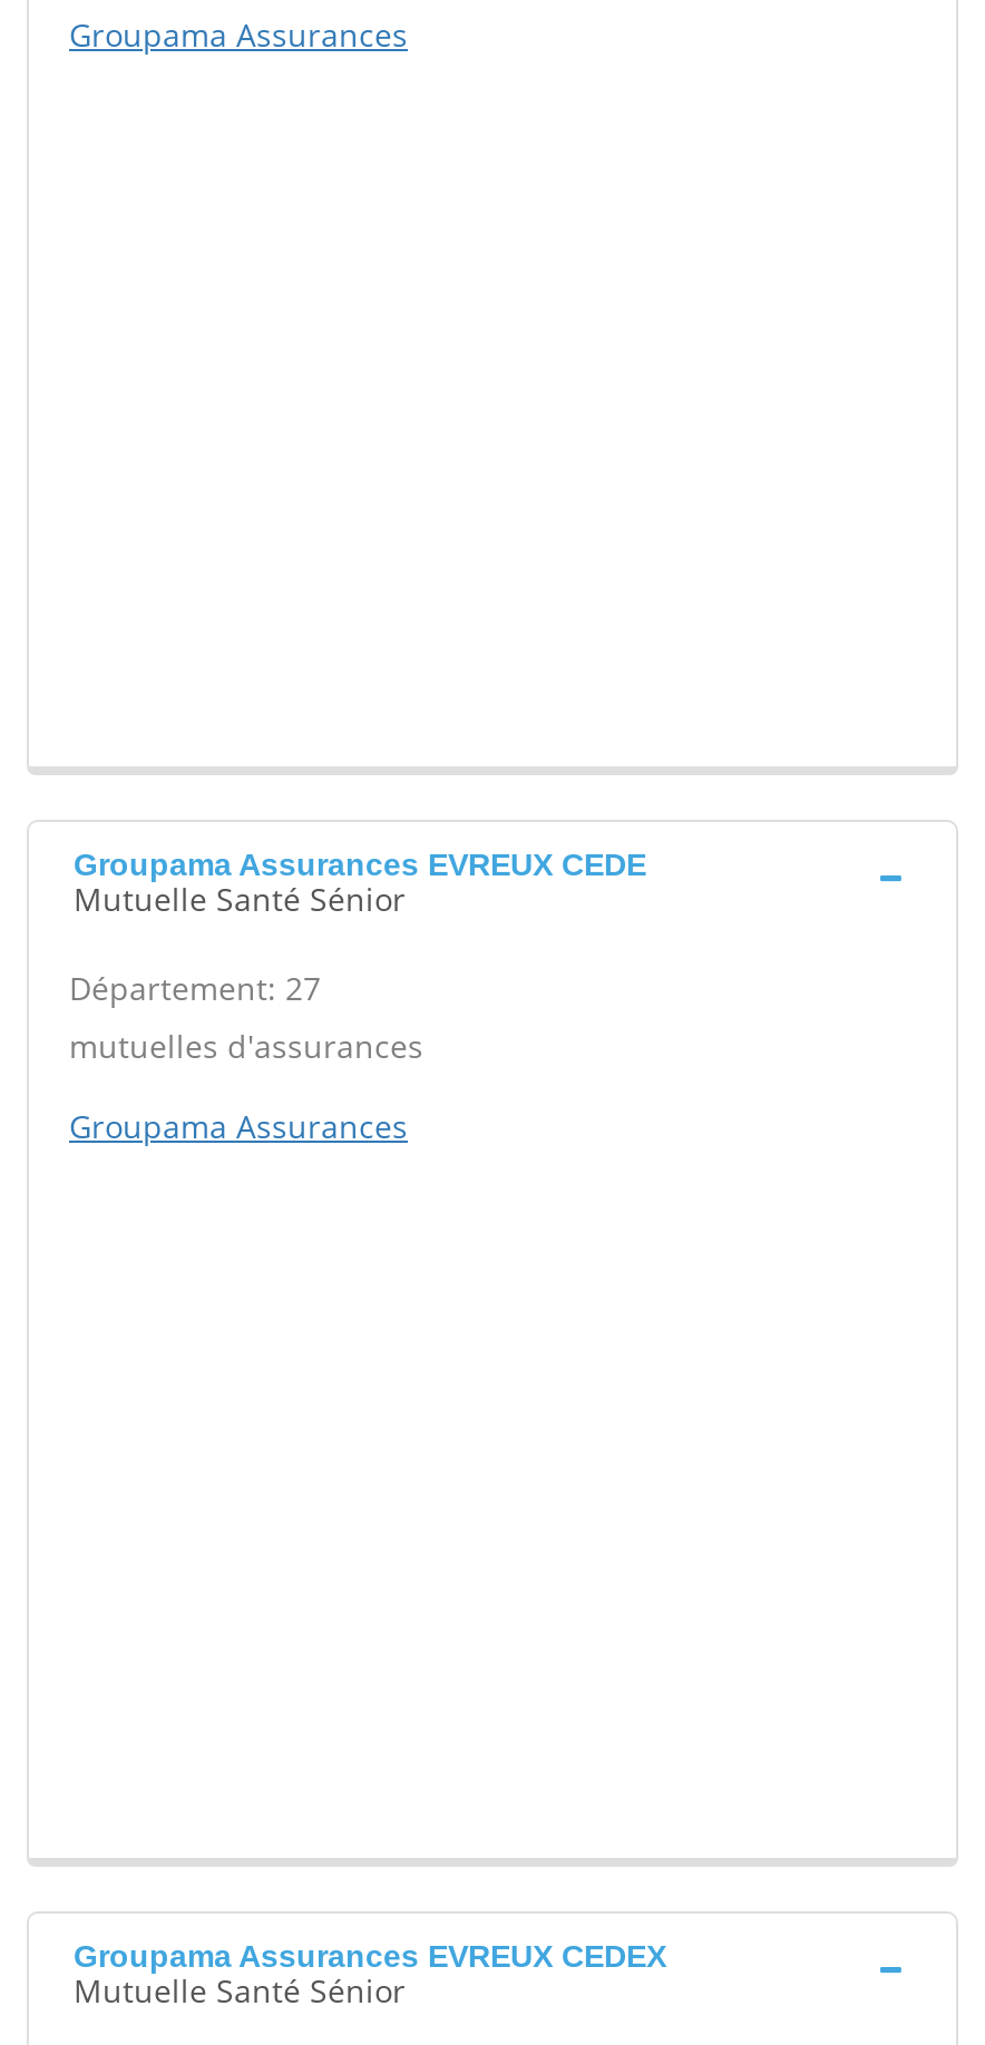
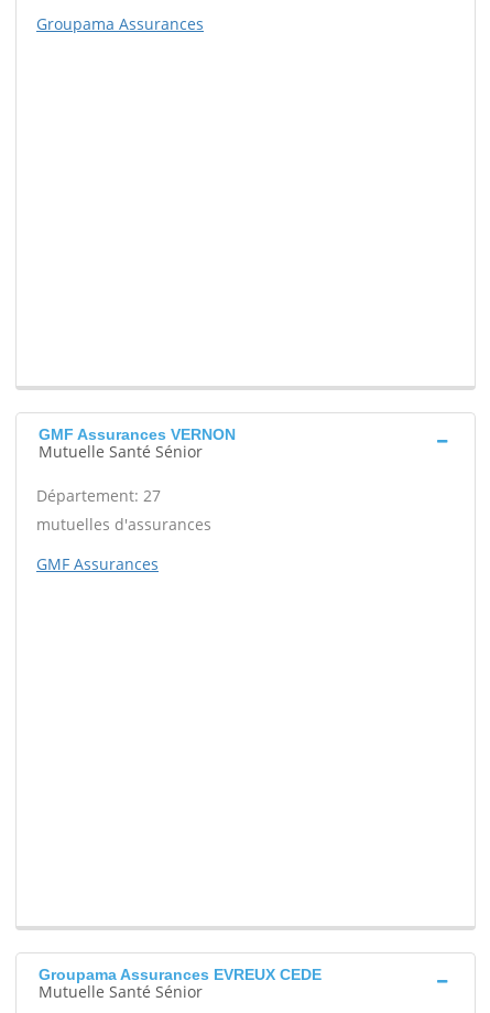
+ GMF Assurances VERNON

moved down: Groupama Assurances EVREUX CEDE

- Groupama Assurances
+ GMF Assurances

- Groupama Assurances EVREUX CEDEX
